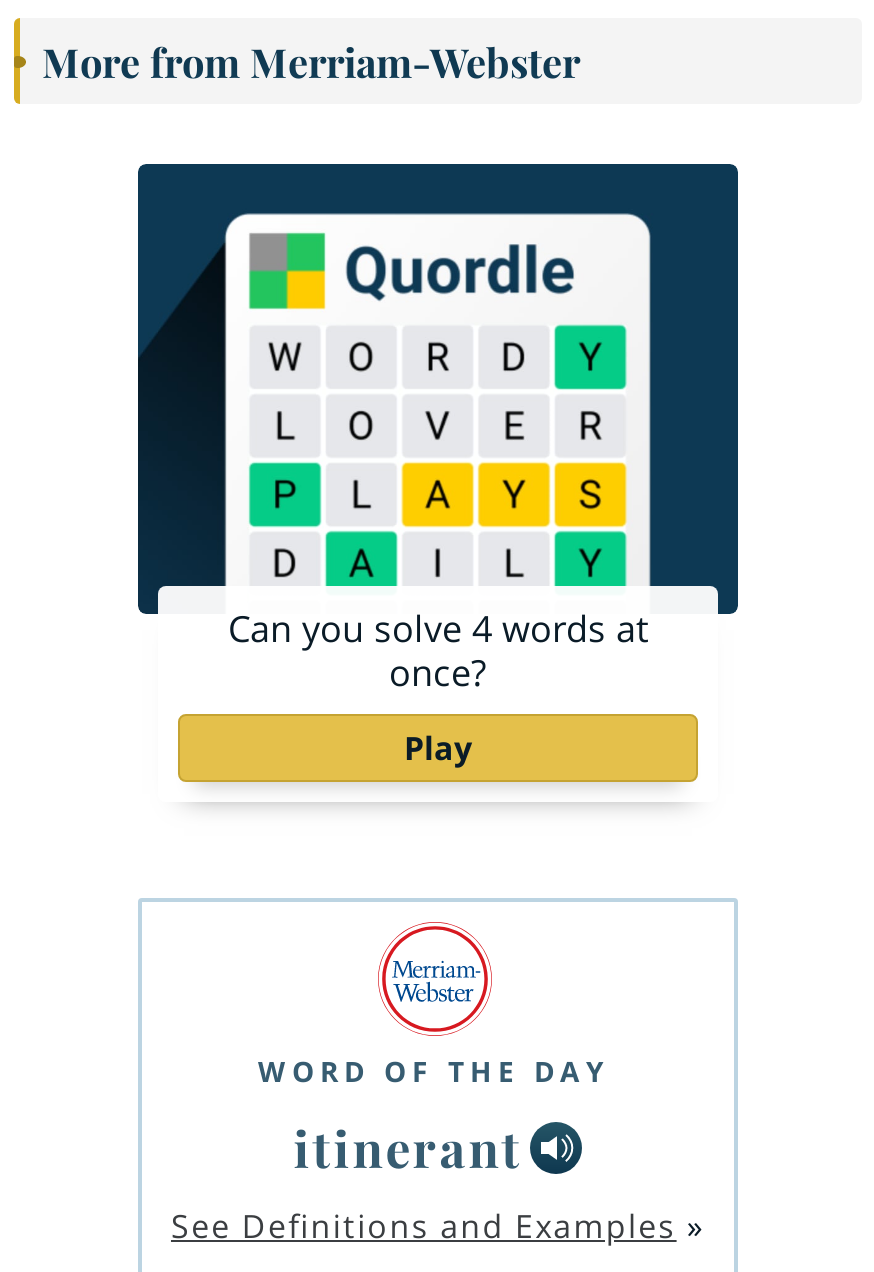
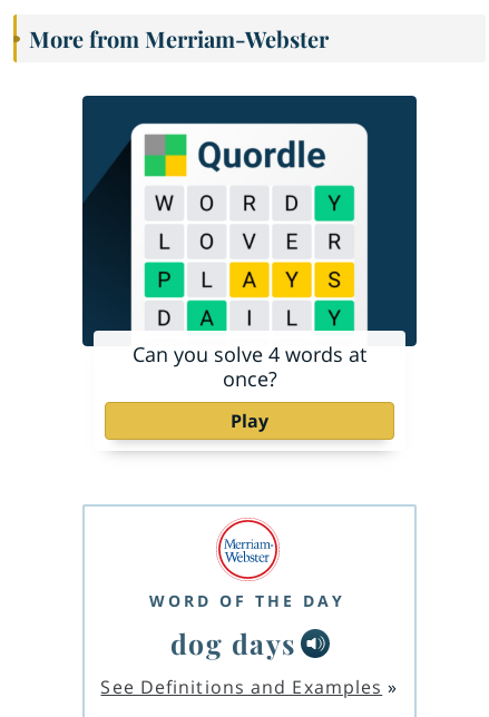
- itinerant
+ dog days
